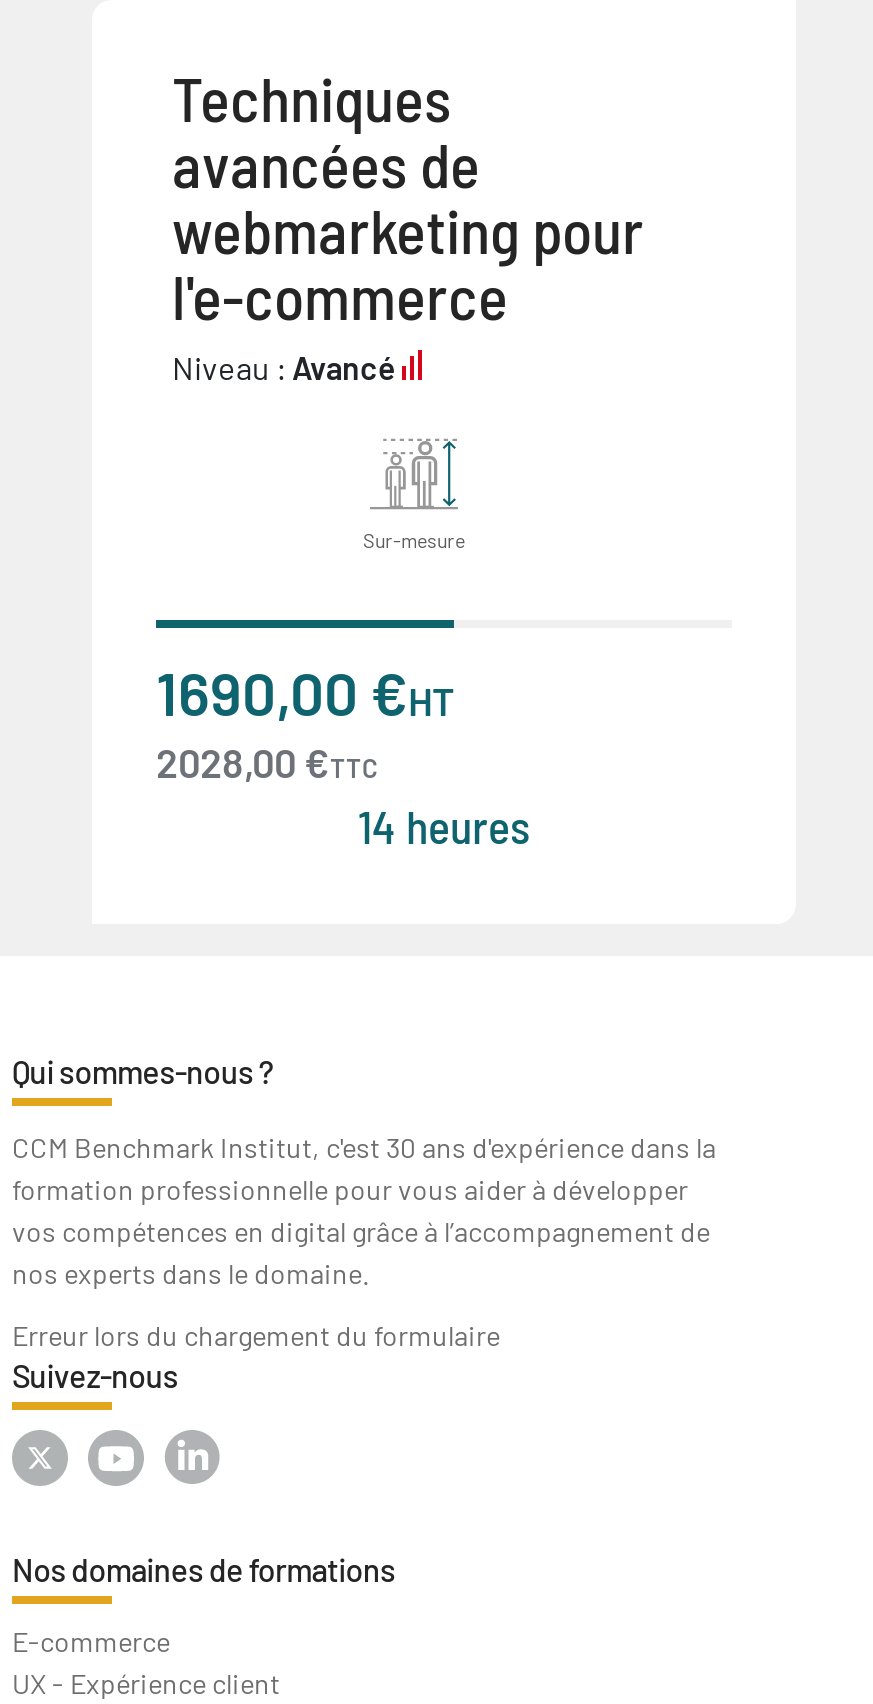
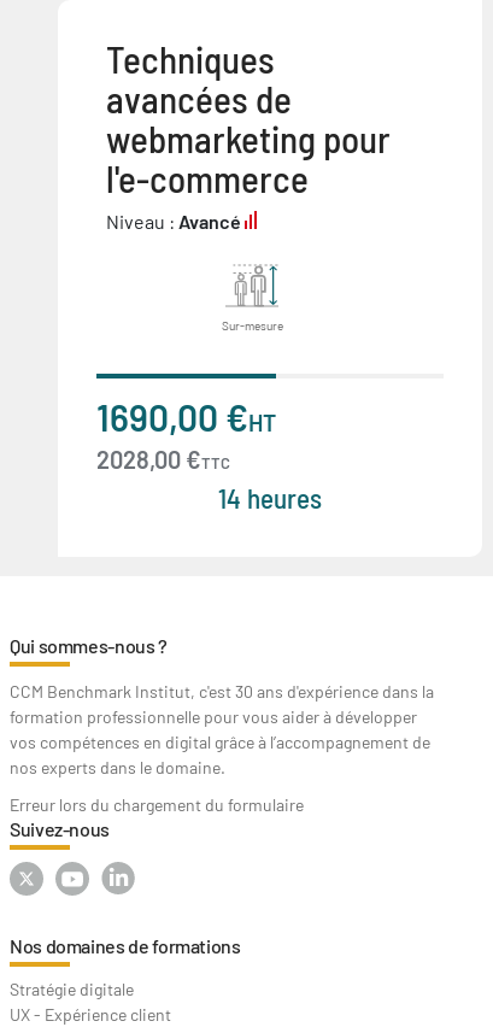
- E-commerce
+ Stratégie digitale
